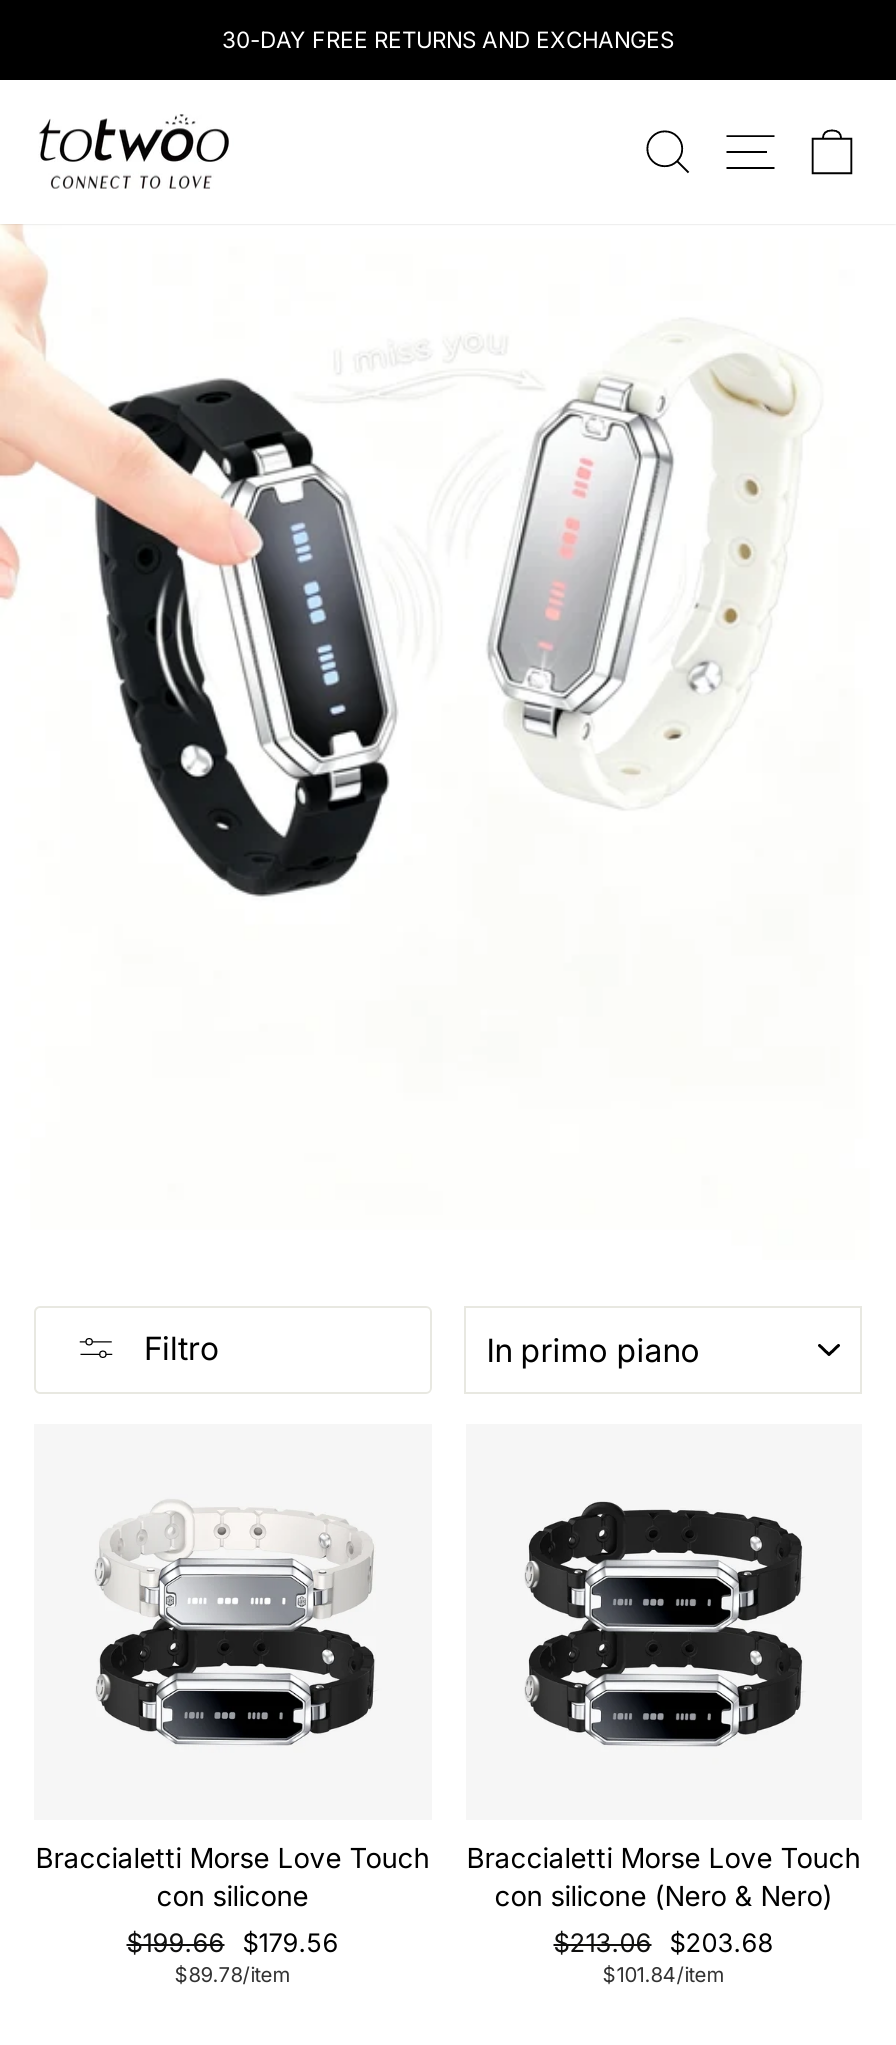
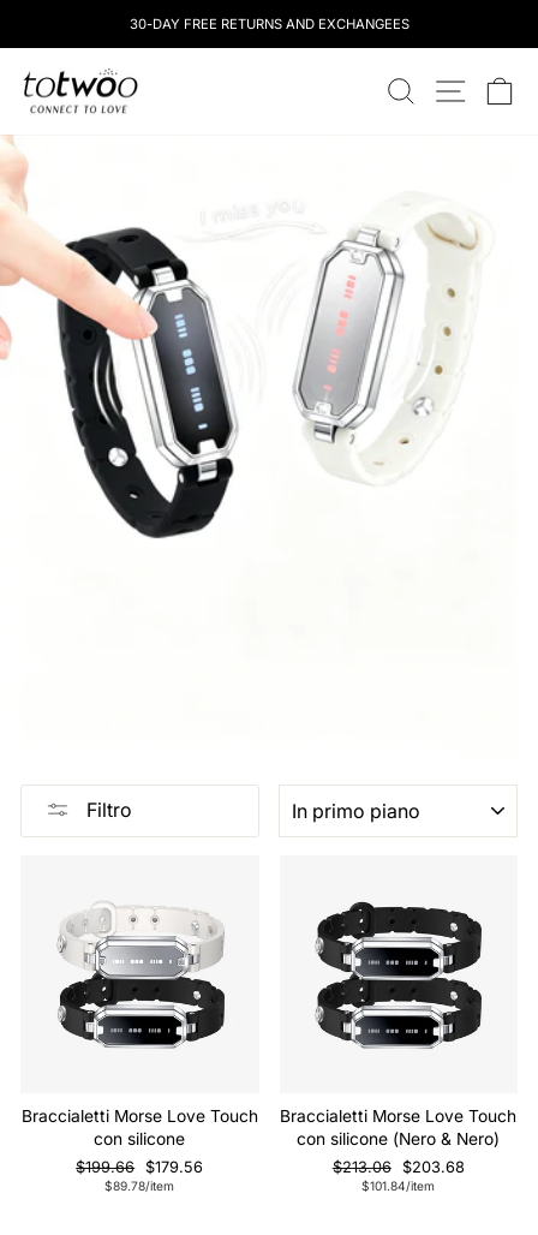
- 30-DAY FREE RETURNS AND EXCHANGES
+ 30-DAY FREE RETURNS AND EXCHANGEES
